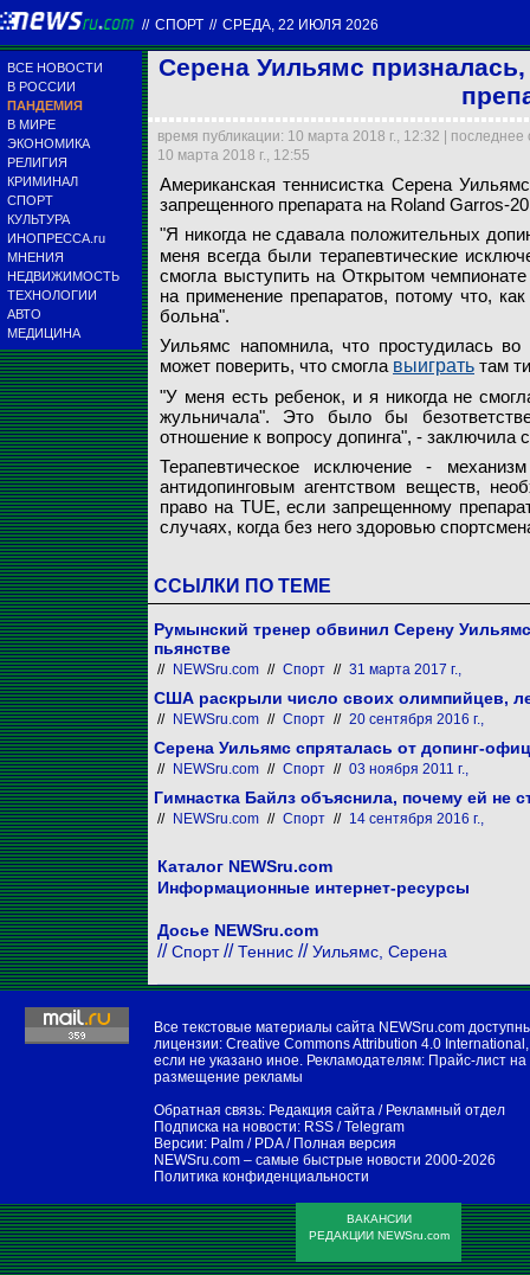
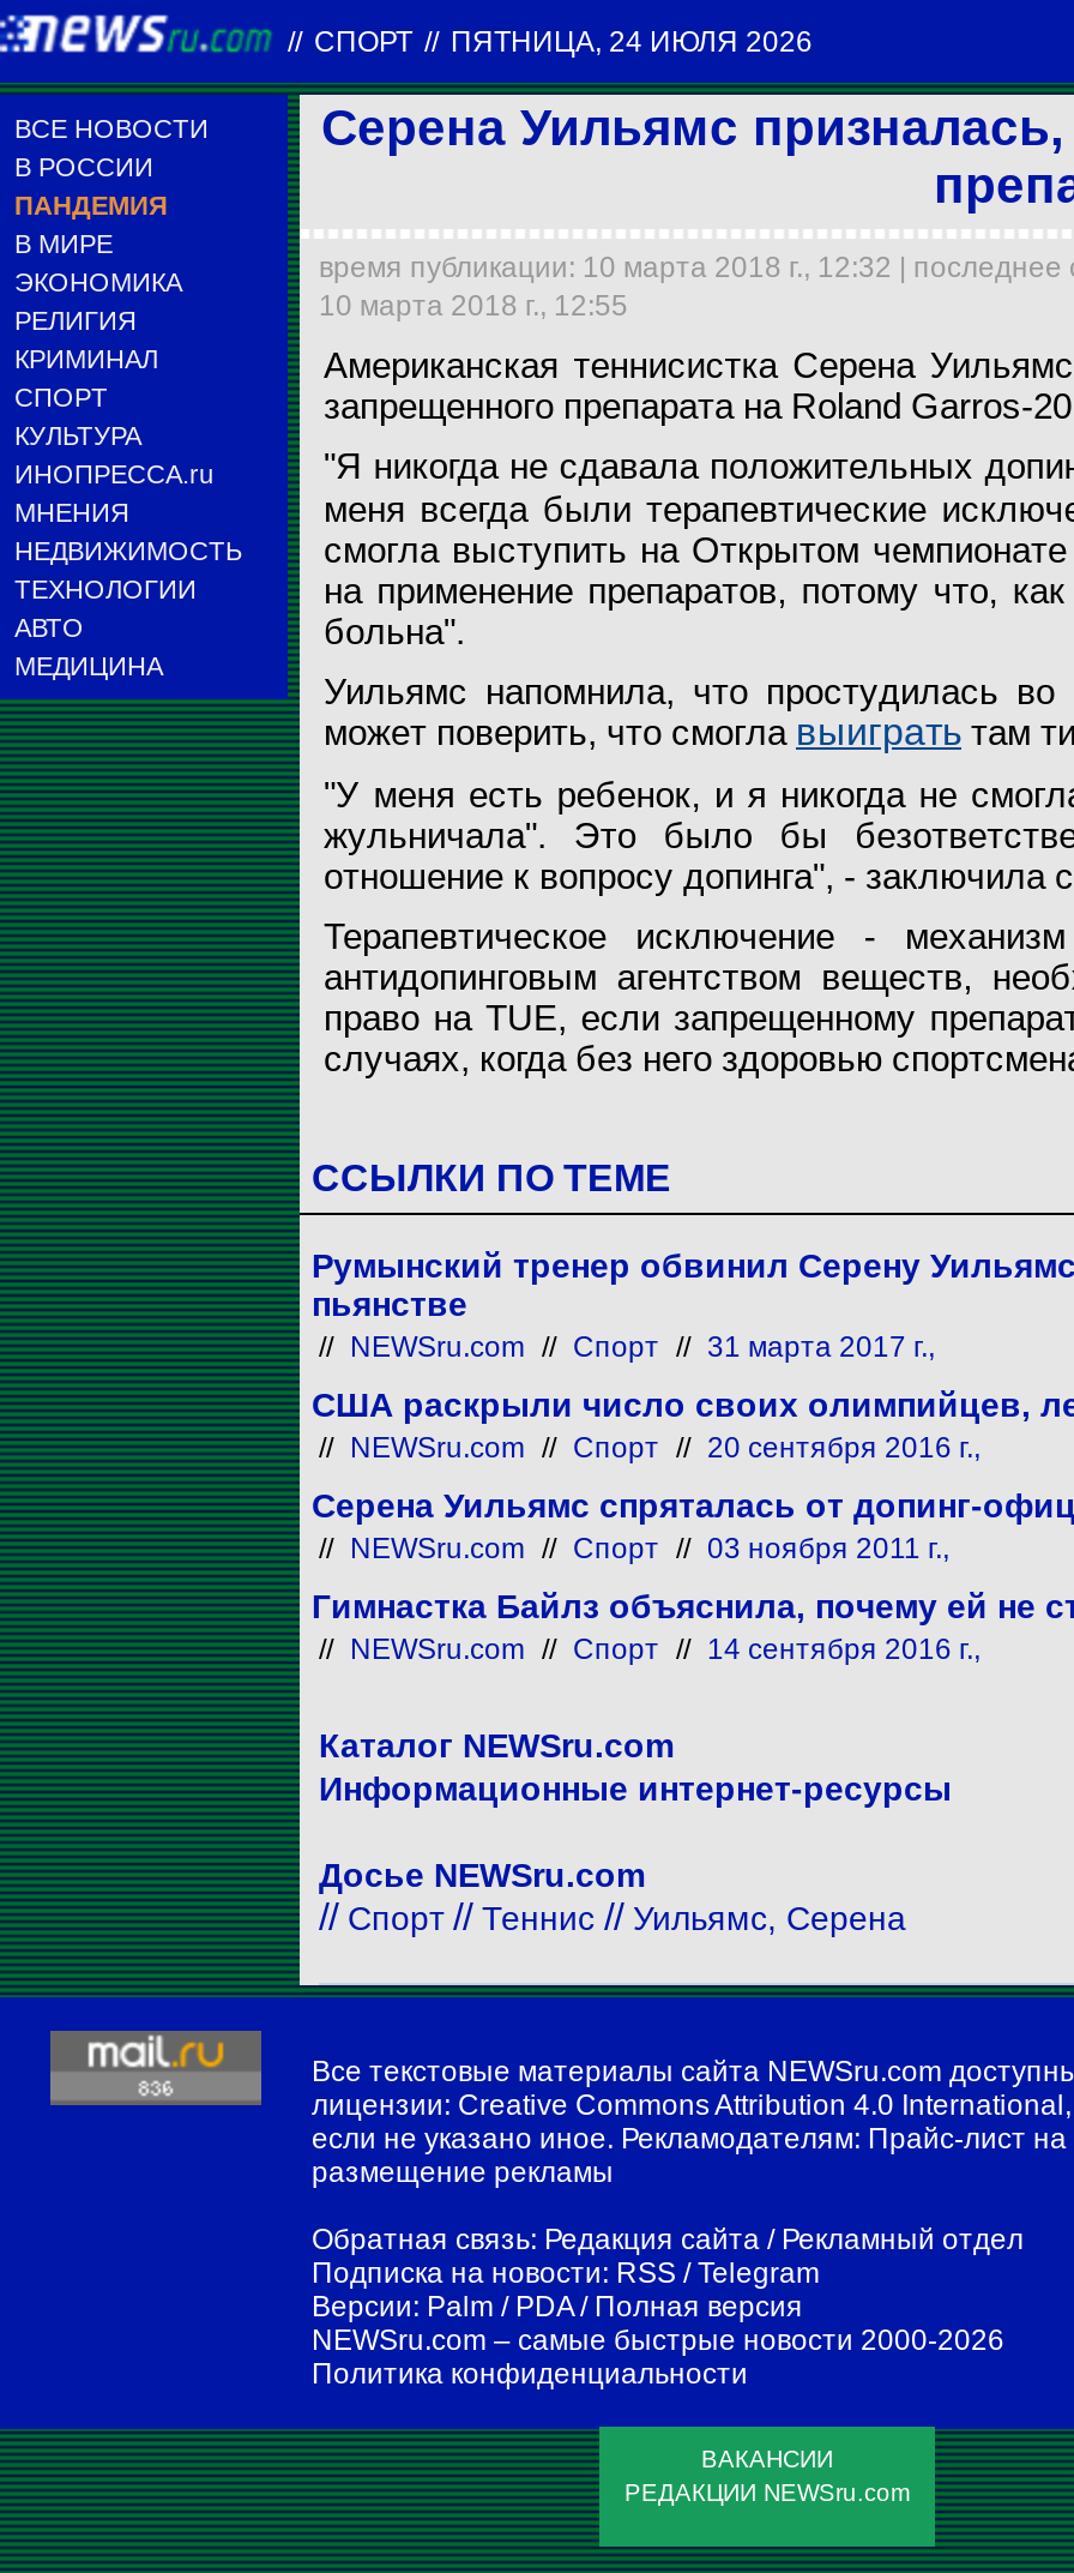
- // СПОРТ // СРЕДА, 22 ИЮЛЯ 2026
+ // СПОРТ // ПЯТНИЦА, 24 ИЮЛЯ 2026
